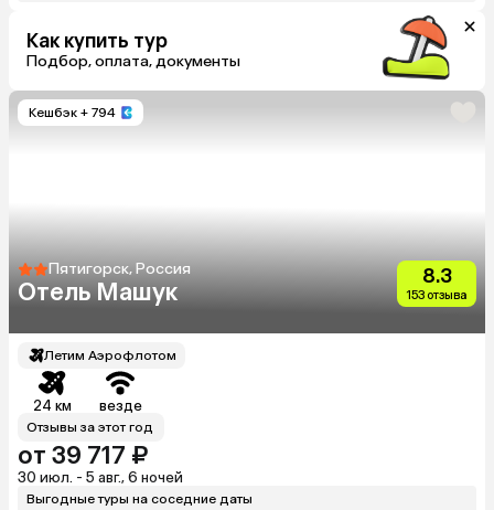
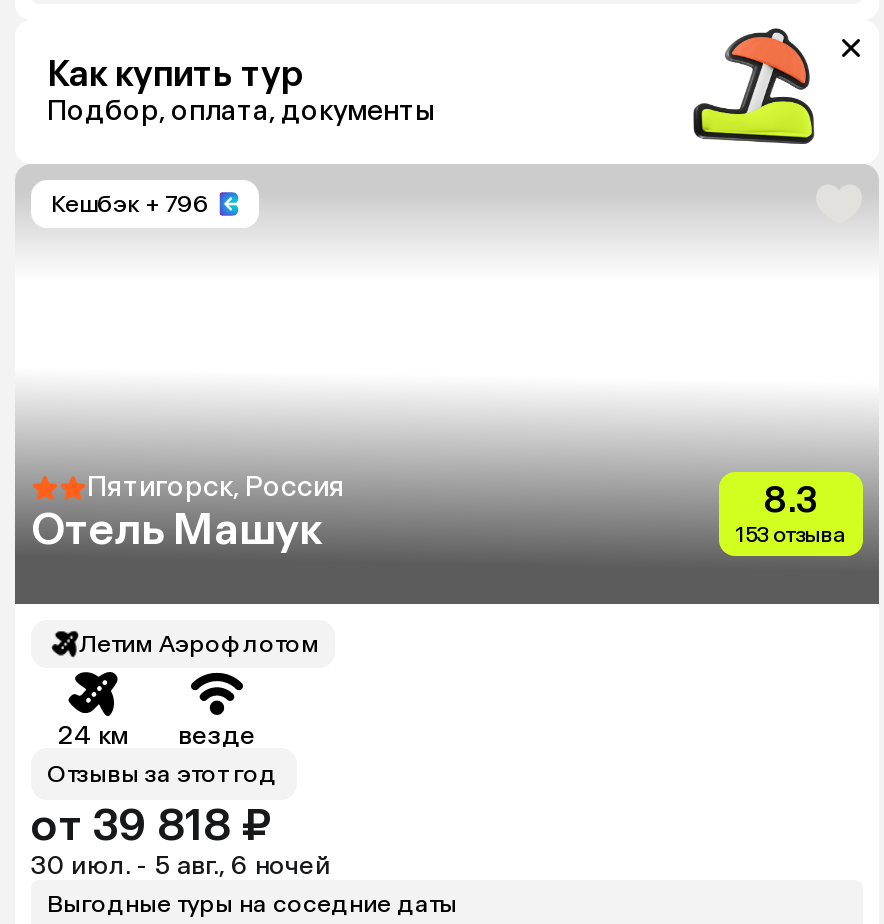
- Кешбэк + 794
+ Кешбэк + 796

- от 39 717 ₽
+ от 39 818 ₽
